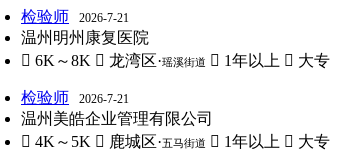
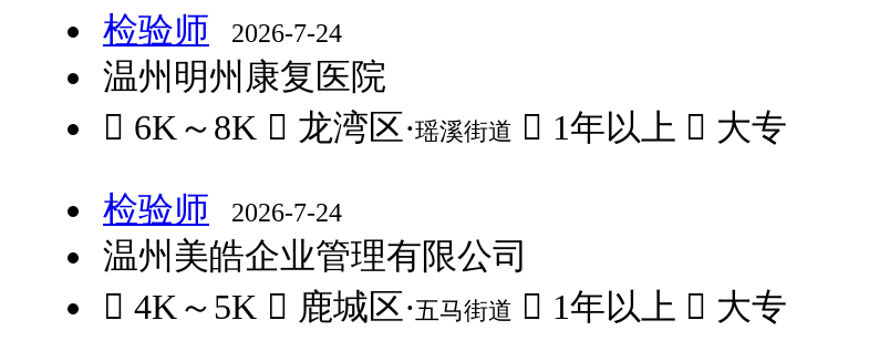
- 检验师 2026-7-21
+ 检验师 2026-7-24

- 检验师 2026-7-21
+ 检验师 2026-7-24
